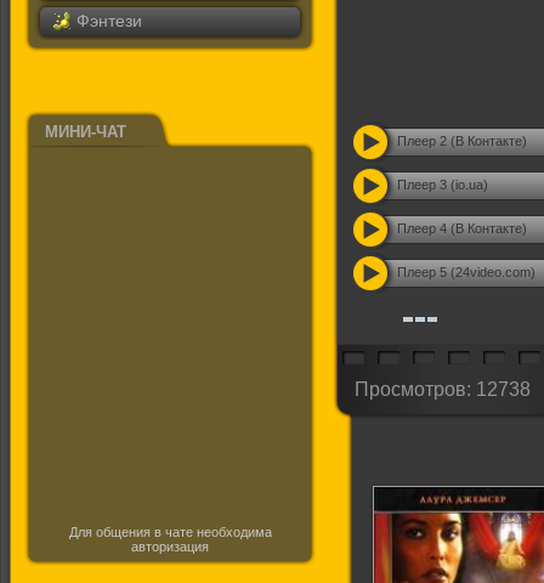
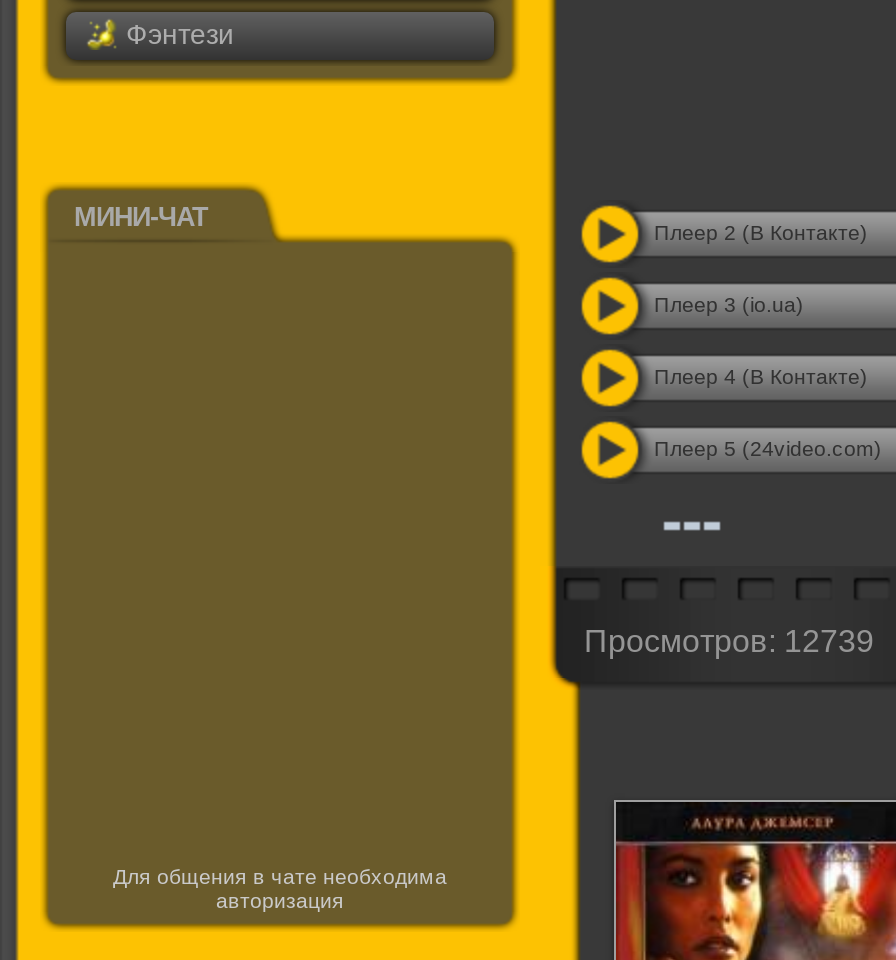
- Просмотров: 12738
+ Просмотров: 12739
